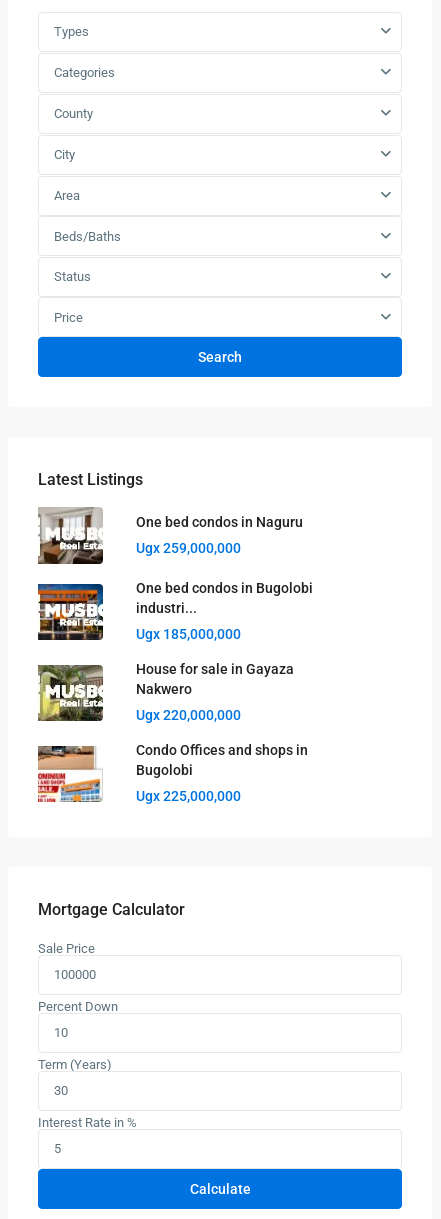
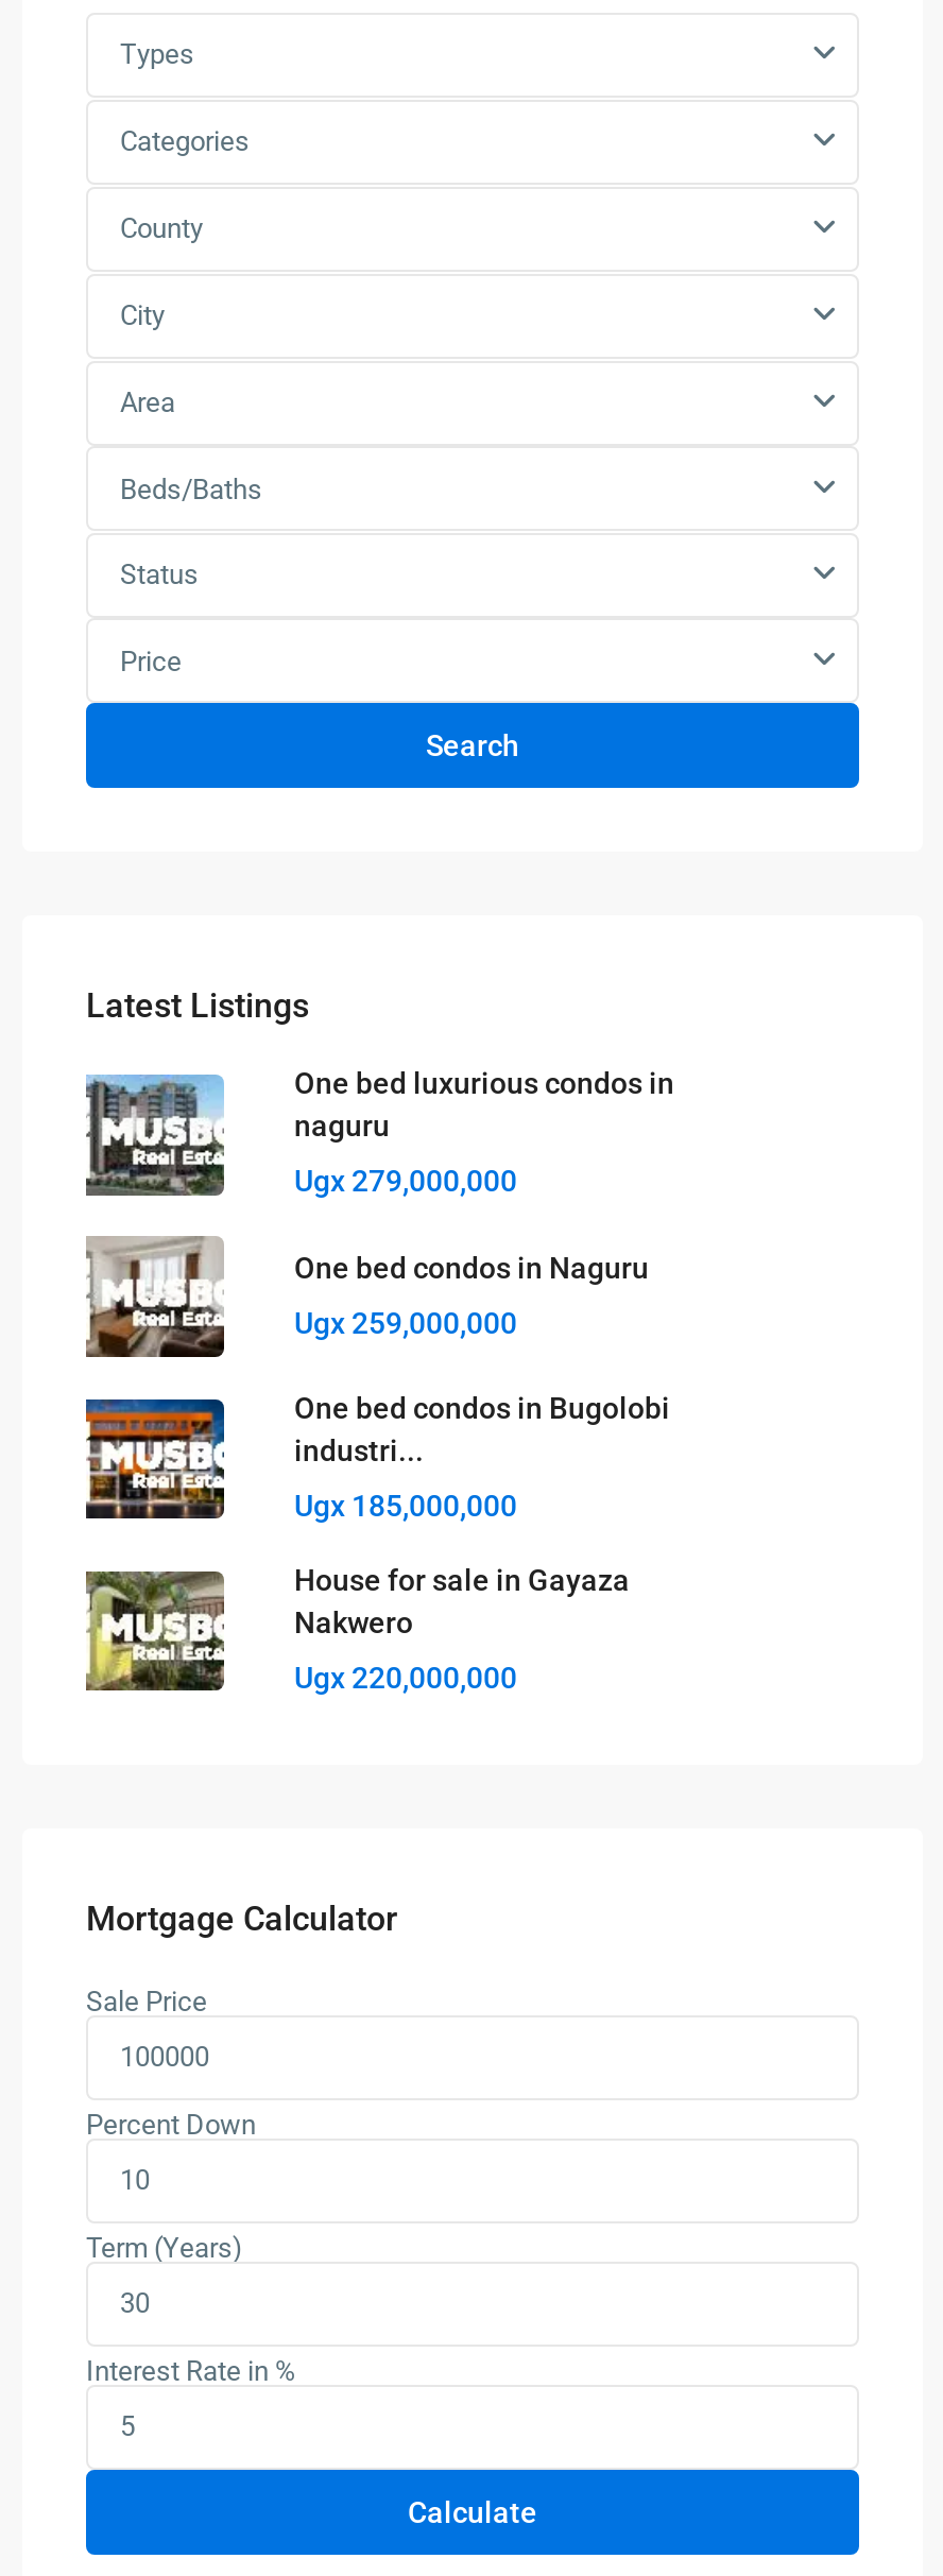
+ [image]
+ One bed luxurious condos in
+ naguru
+ Ugx 279,000,000

moved down: [image] | One bed condos in Naguru | Ugx 259,000,000 | ... | Nakwero | Ugx 220,000,000

- [image]
- Condo Offices and shops in
- Bugolobi
- Ugx 225,000,000
